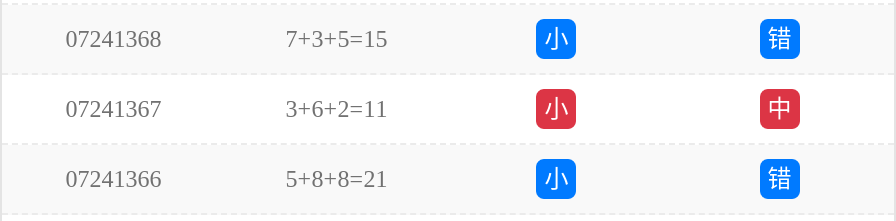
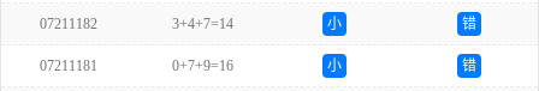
- 07241368
+ 07211182

- 7+3+5=15
+ 3+4+7=14

- 07241367
- 3+6+2=11
- 小
- 中
- 07241366
- 5+8+8=21
+ 07211181
+ 0+7+9=16
